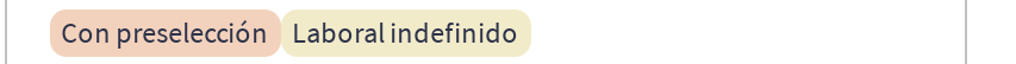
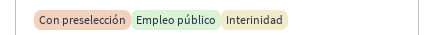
- Laboral indefinido
+ Empleo público
+ Interinidad
